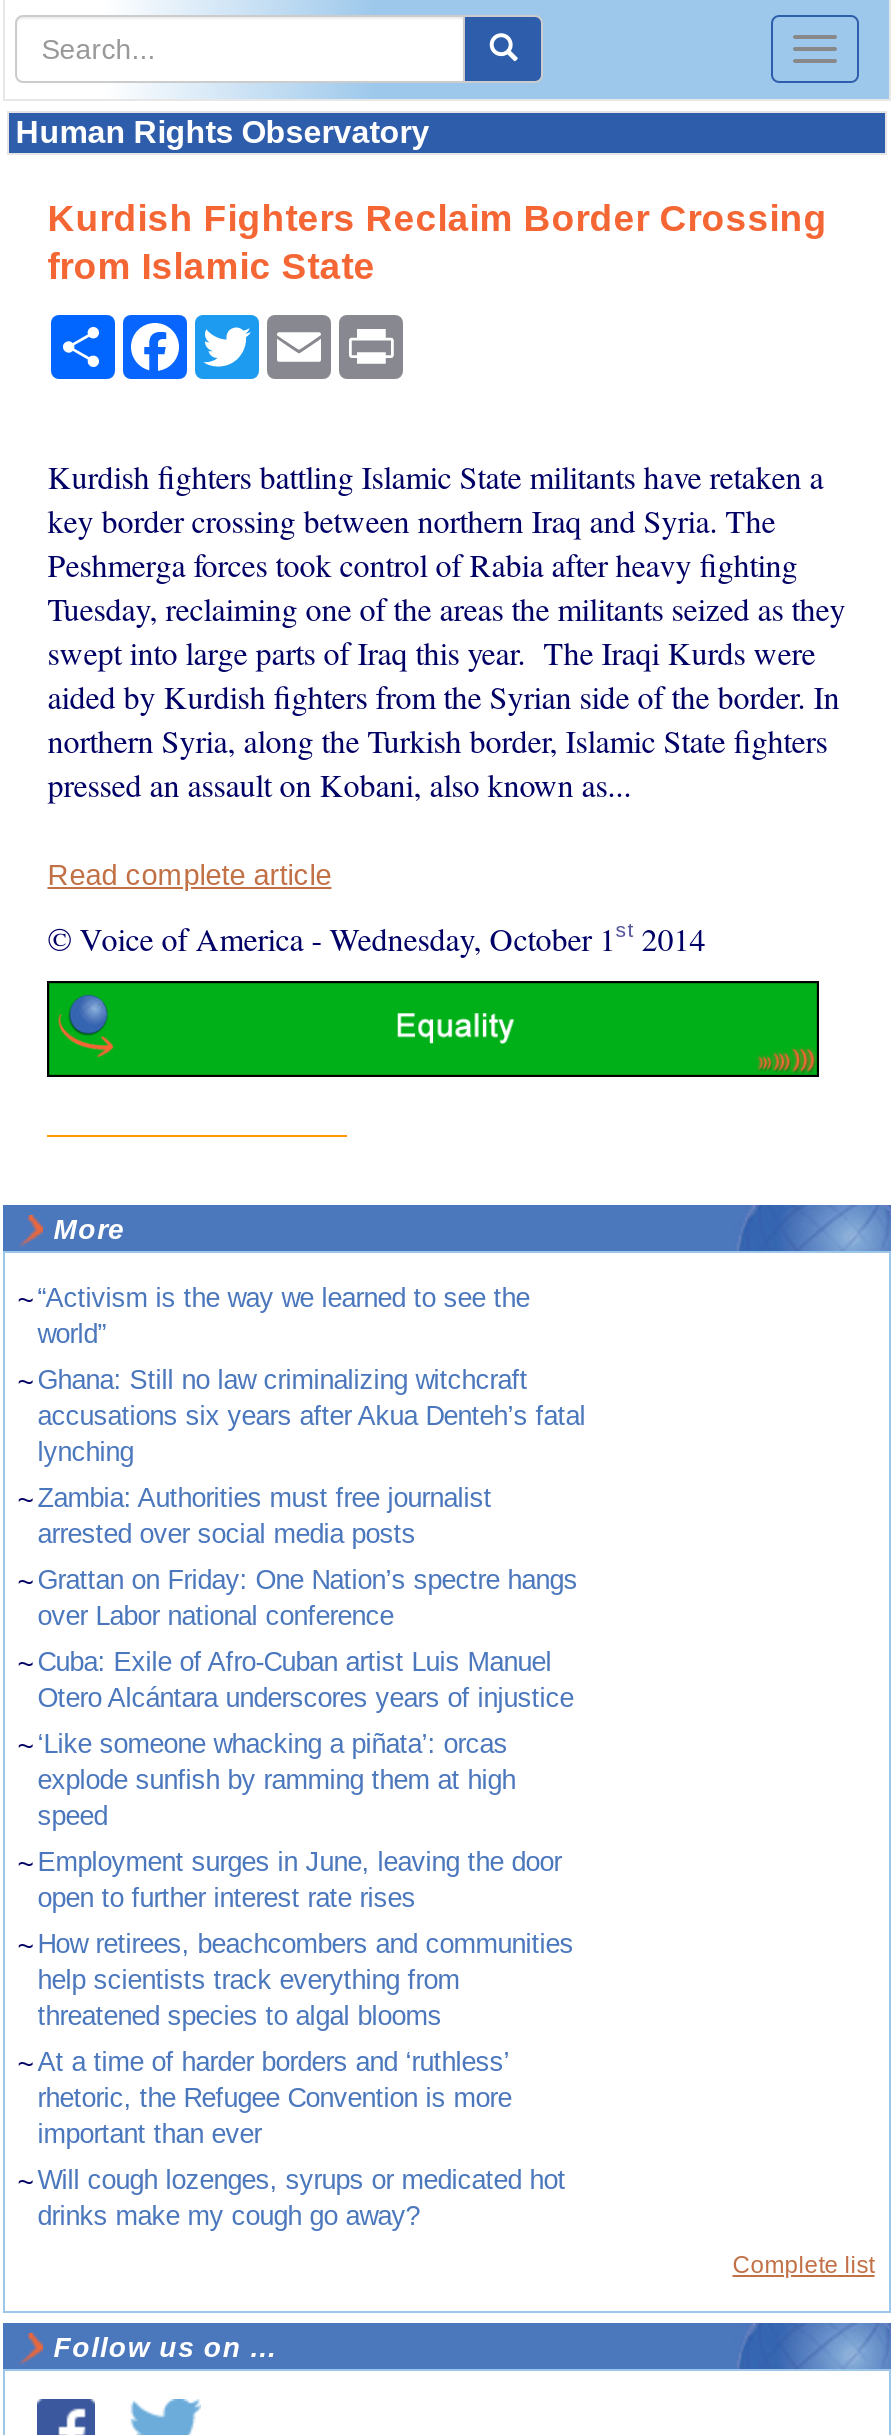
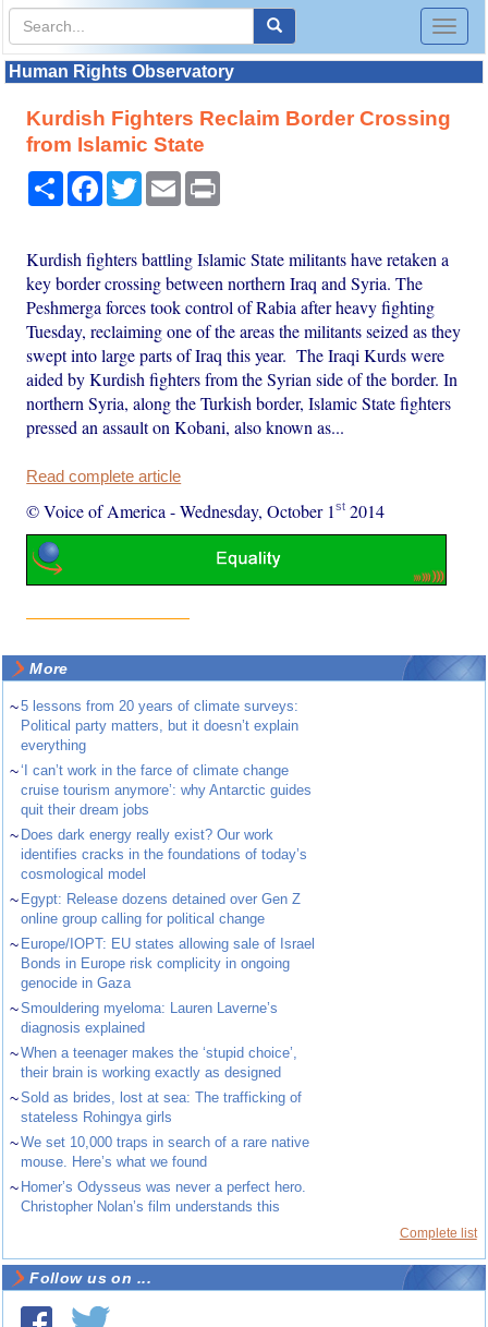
- ~ “Activism is the way we learned to see the
- world”
+ ~ 5 lessons from 20 years of climate surveys:
+ Political party matters, but it doesn’t explain
+ everything

- ~ Ghana: Still no law criminalizing witchcraft
- accusations six years after Akua Denteh’s fatal
- lynching
+ ~ ‘I can’t work in the farce of climate change
+ cruise tourism anymore’: why Antarctic guides
+ quit their dream jobs

- ~ Zambia: Authorities must free journalist
- arrested over social media posts
+ ~ Does dark energy really exist? Our work
+ identifies cracks in the foundations of today’s
+ cosmological model

- ~ Grattan on Friday: One Nation’s spectre hangs
- over Labor national conference
+ ~ Egypt: Release dozens detained over Gen Z
+ online group calling for political change

- ~ Cuba: Exile of Afro-Cuban artist Luis Manuel
- Otero Alcántara underscores years of injustice
+ ~ Europe/IOPT: EU states allowing sale of Israel
+ Bonds in Europe risk complicity in ongoing
+ genocide in Gaza

- ~ ‘Like someone whacking a piñata’: orcas
- explode sunfish by ramming them at high
- speed
+ ~ Smouldering myeloma: Lauren Laverne’s
+ diagnosis explained

- ~ Employment surges in June, leaving the door
- open to further interest rate rises
+ ~ When a teenager makes the ‘stupid choice’,
+ their brain is working exactly as designed

- ~ How retirees, beachcombers and communities
- help scientists track everything from
- threatened species to algal blooms
+ ~ Sold as brides, lost at sea: The trafficking of
+ stateless Rohingya girls

- ~ At a time of harder borders and ‘ruthless’
- rhetoric, the Refugee Convention is more
- important than ever
+ ~ We set 10,000 traps in search of a rare native
+ mouse. Here’s what we found

- ~ Will cough lozenges, syrups or medicated hot
- drinks make my cough go away?
+ ~ Homer’s Odysseus was never a perfect hero.
+ Christopher Nolan’s film understands this
